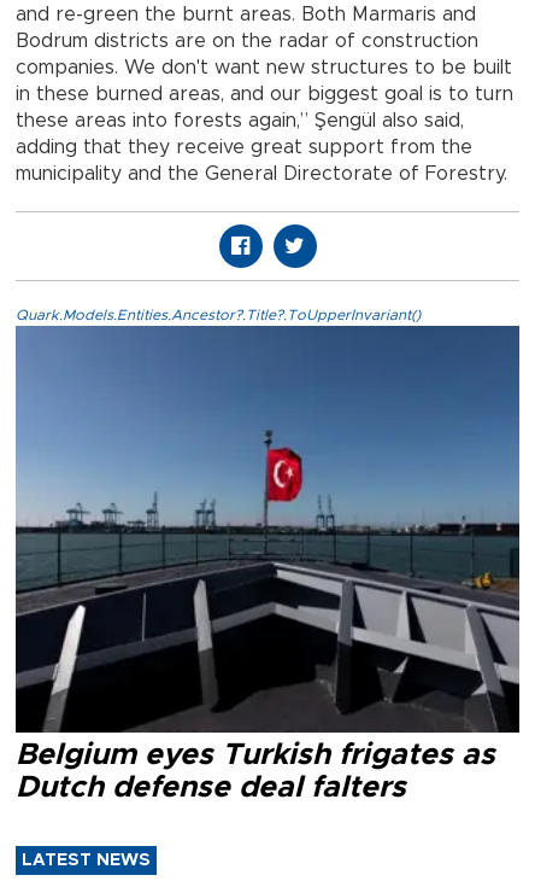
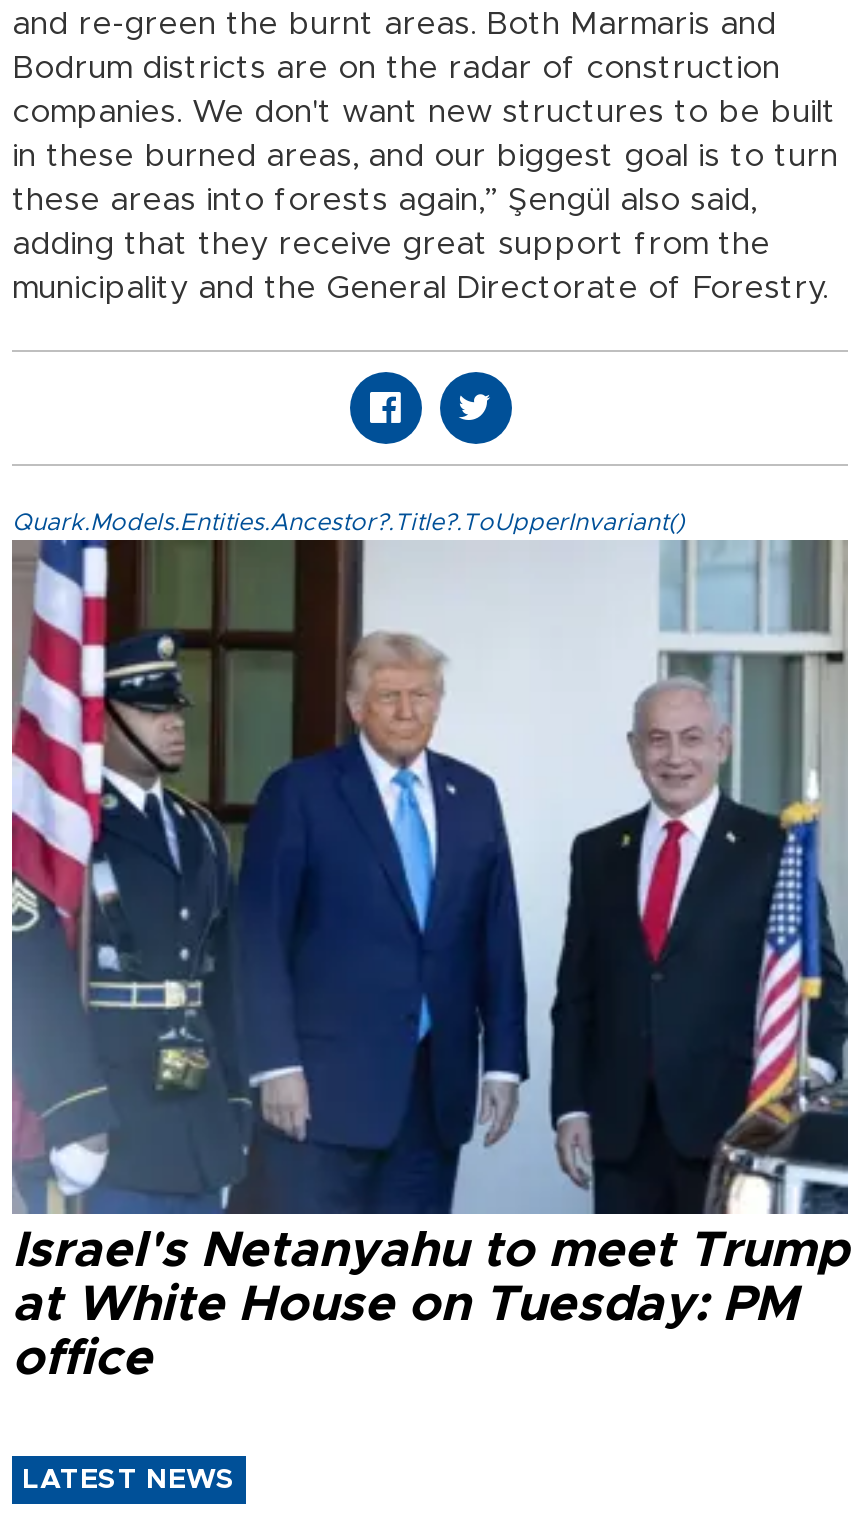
- [image]
- Belgium eyes Turkish frigates as
- Dutch defense deal falters
+ [image]
+ Israel's Netanyahu to meet Trump
+ at White House on Tuesday: PM
+ office
